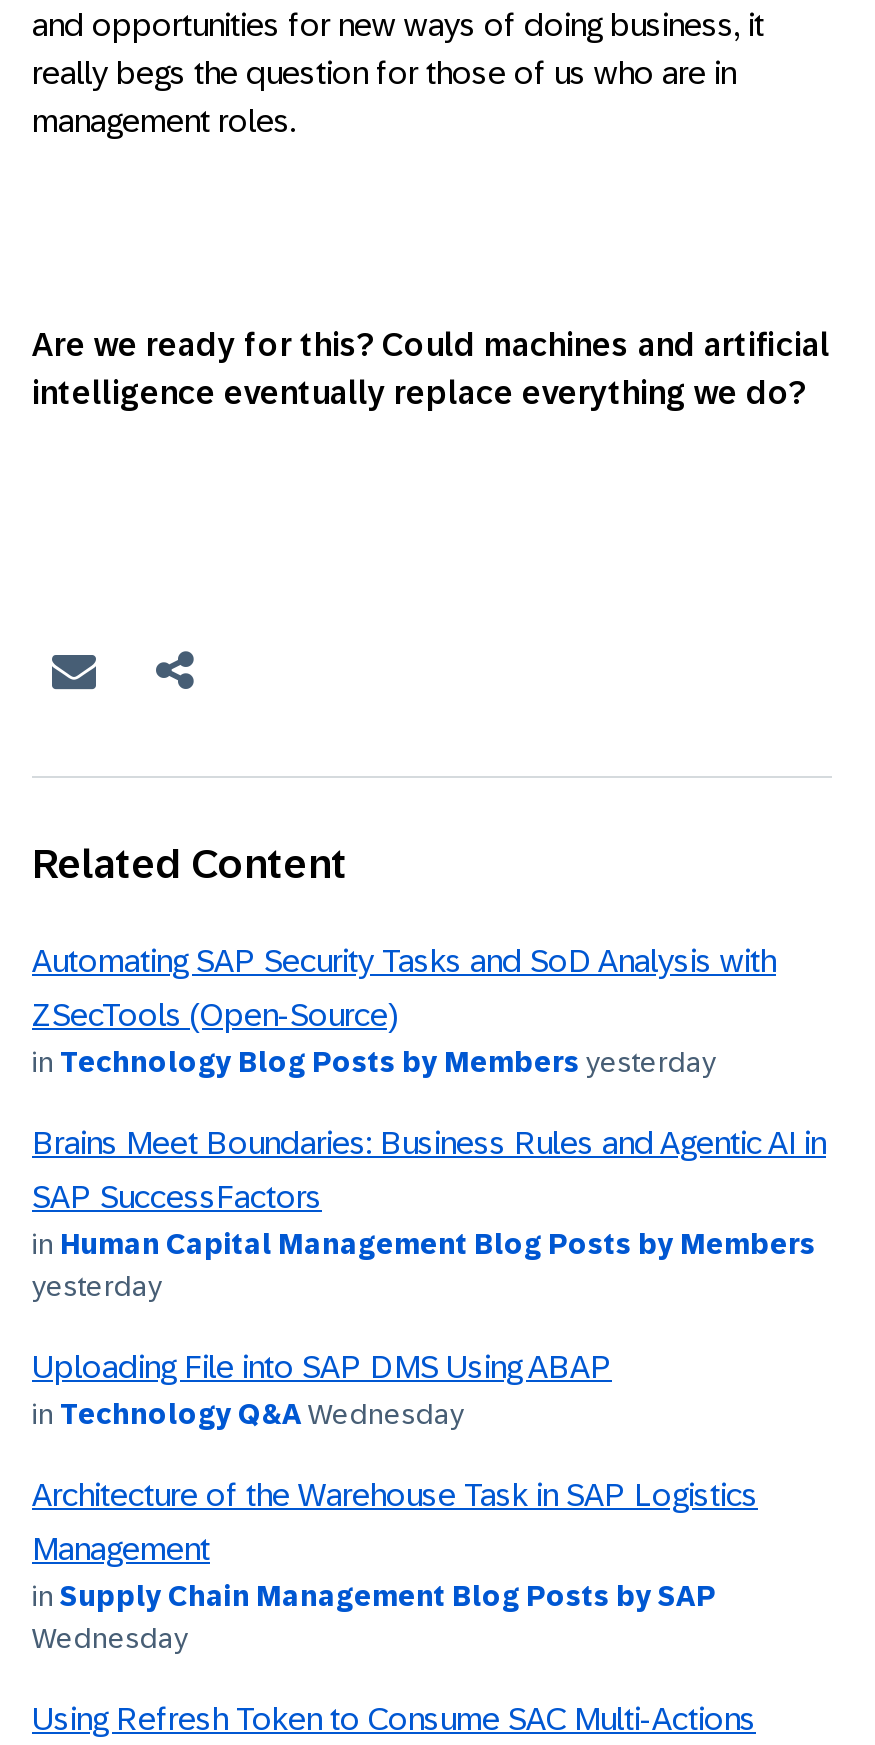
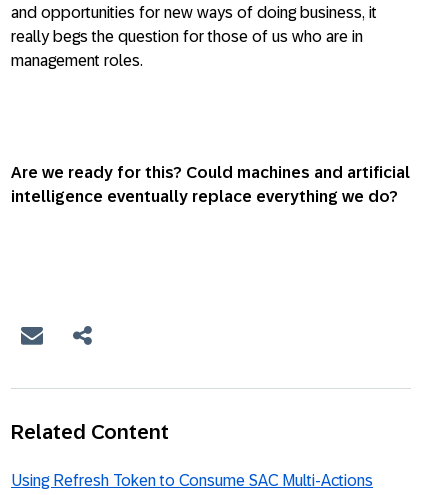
- Automating SAP Security Tasks and SoD Analysis with
- ZSecTools (Open-Source)
- in Technology Blog Posts by Members yesterday
- Brains Meet Boundaries: Business Rules and Agentic AI in
- SAP SuccessFactors
- in Human Capital Management Blog Posts by Members
- yesterday
- Uploading File into SAP DMS Using ABAP
- in Technology Q&A Wednesday
- Architecture of the Warehouse Task in SAP Logistics
- Management
- in Supply Chain Management Blog Posts by SAP
- Wednesday
